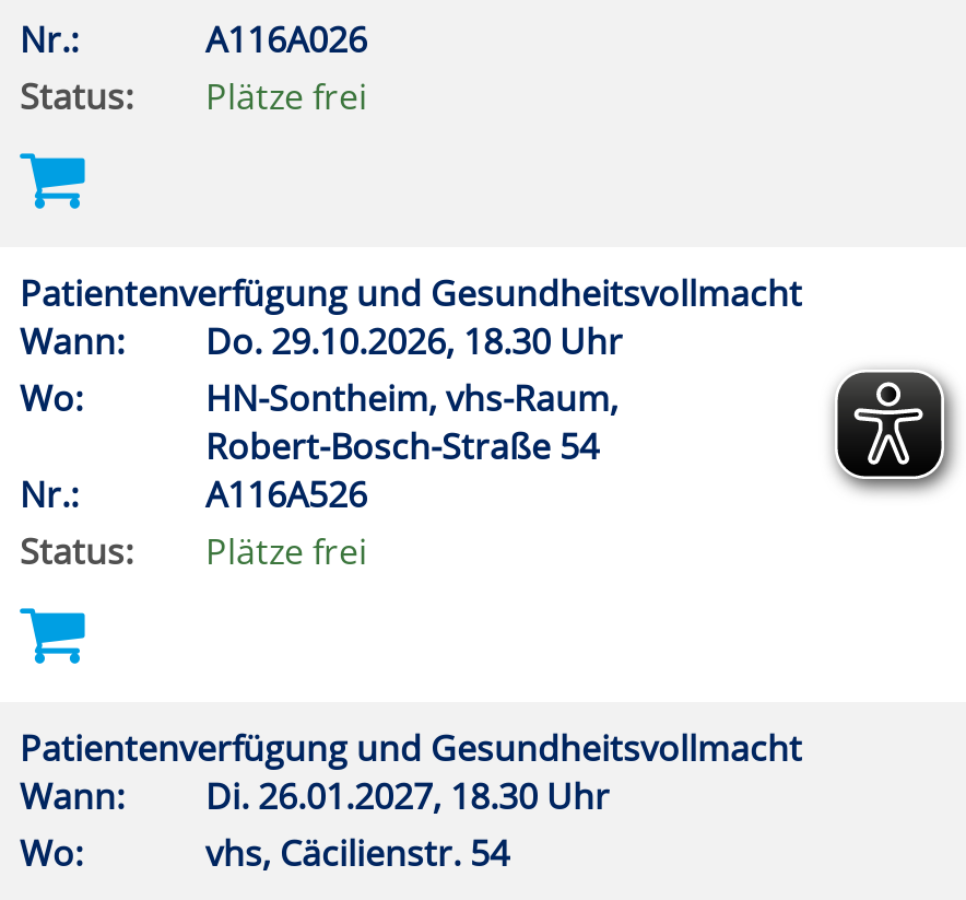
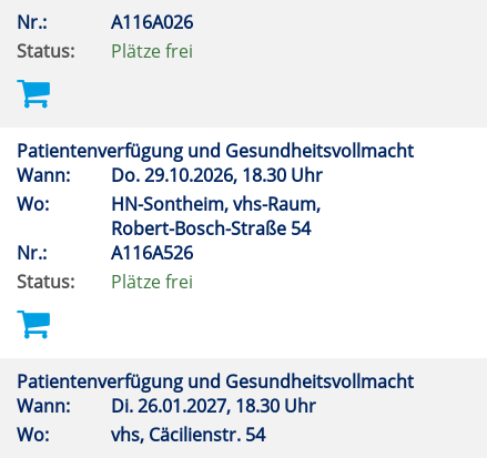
- [image]
